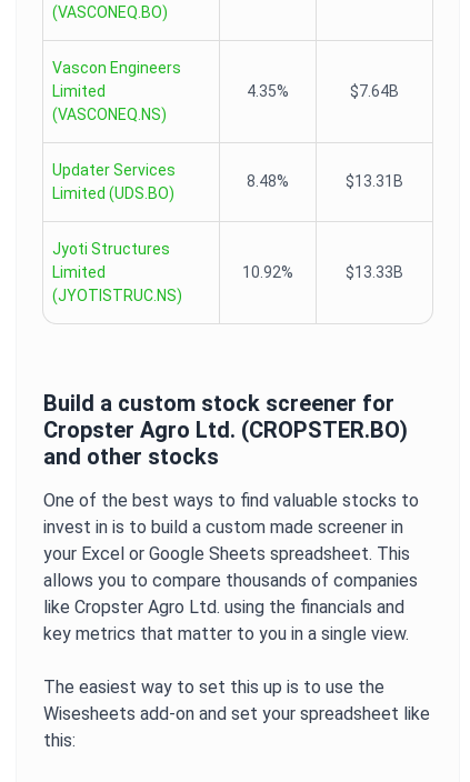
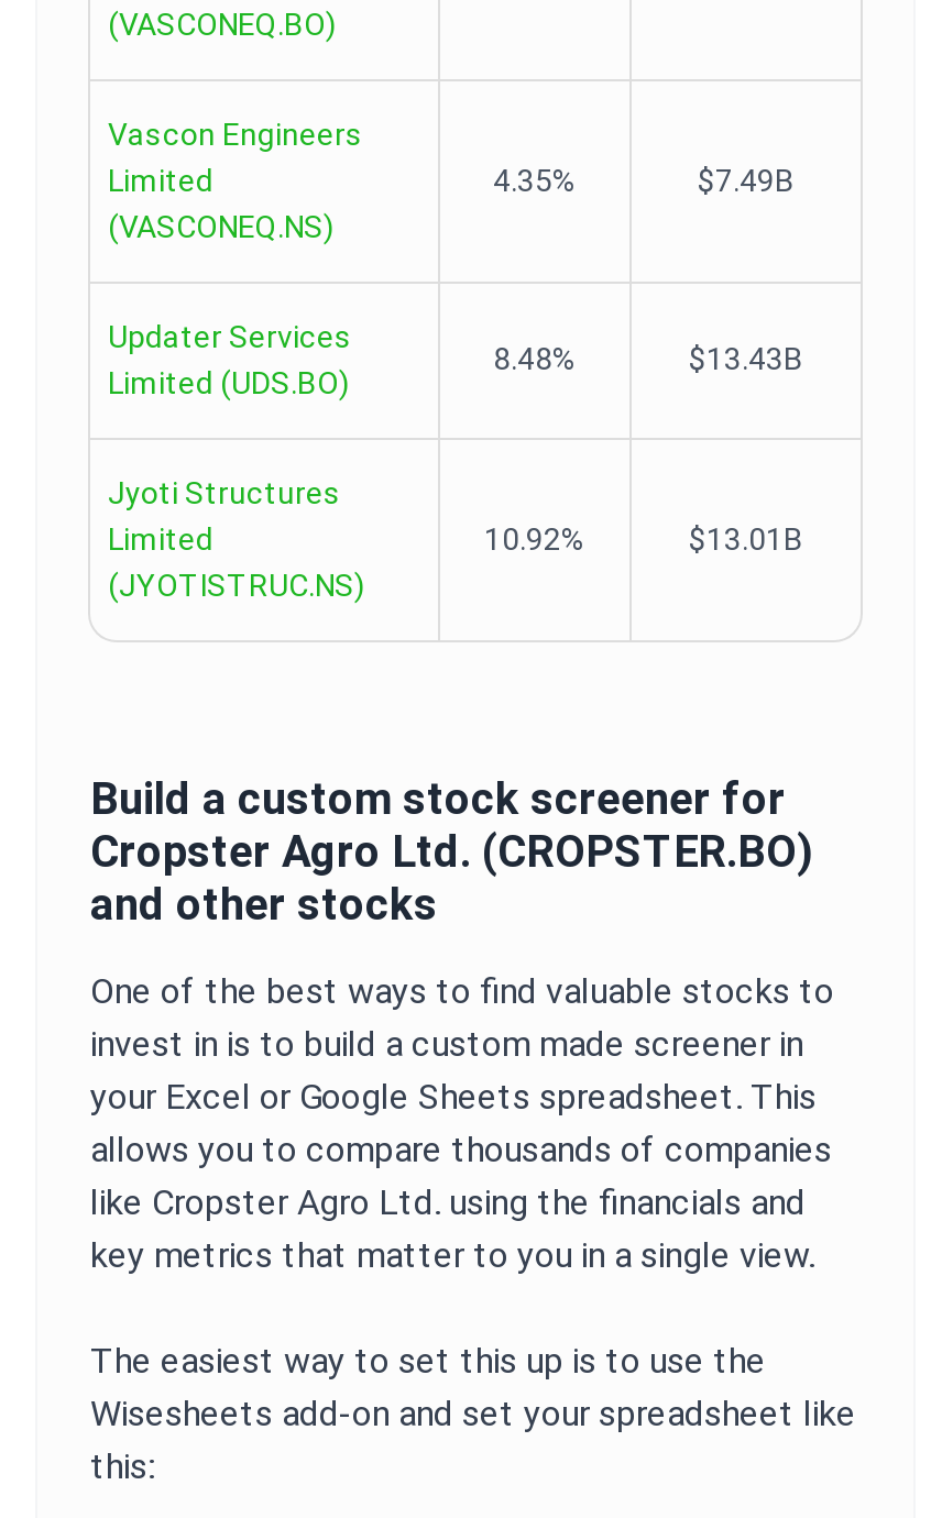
- $7.64B
+ $7.49B

- $13.31B
+ $13.43B

- $13.33B
+ $13.01B
